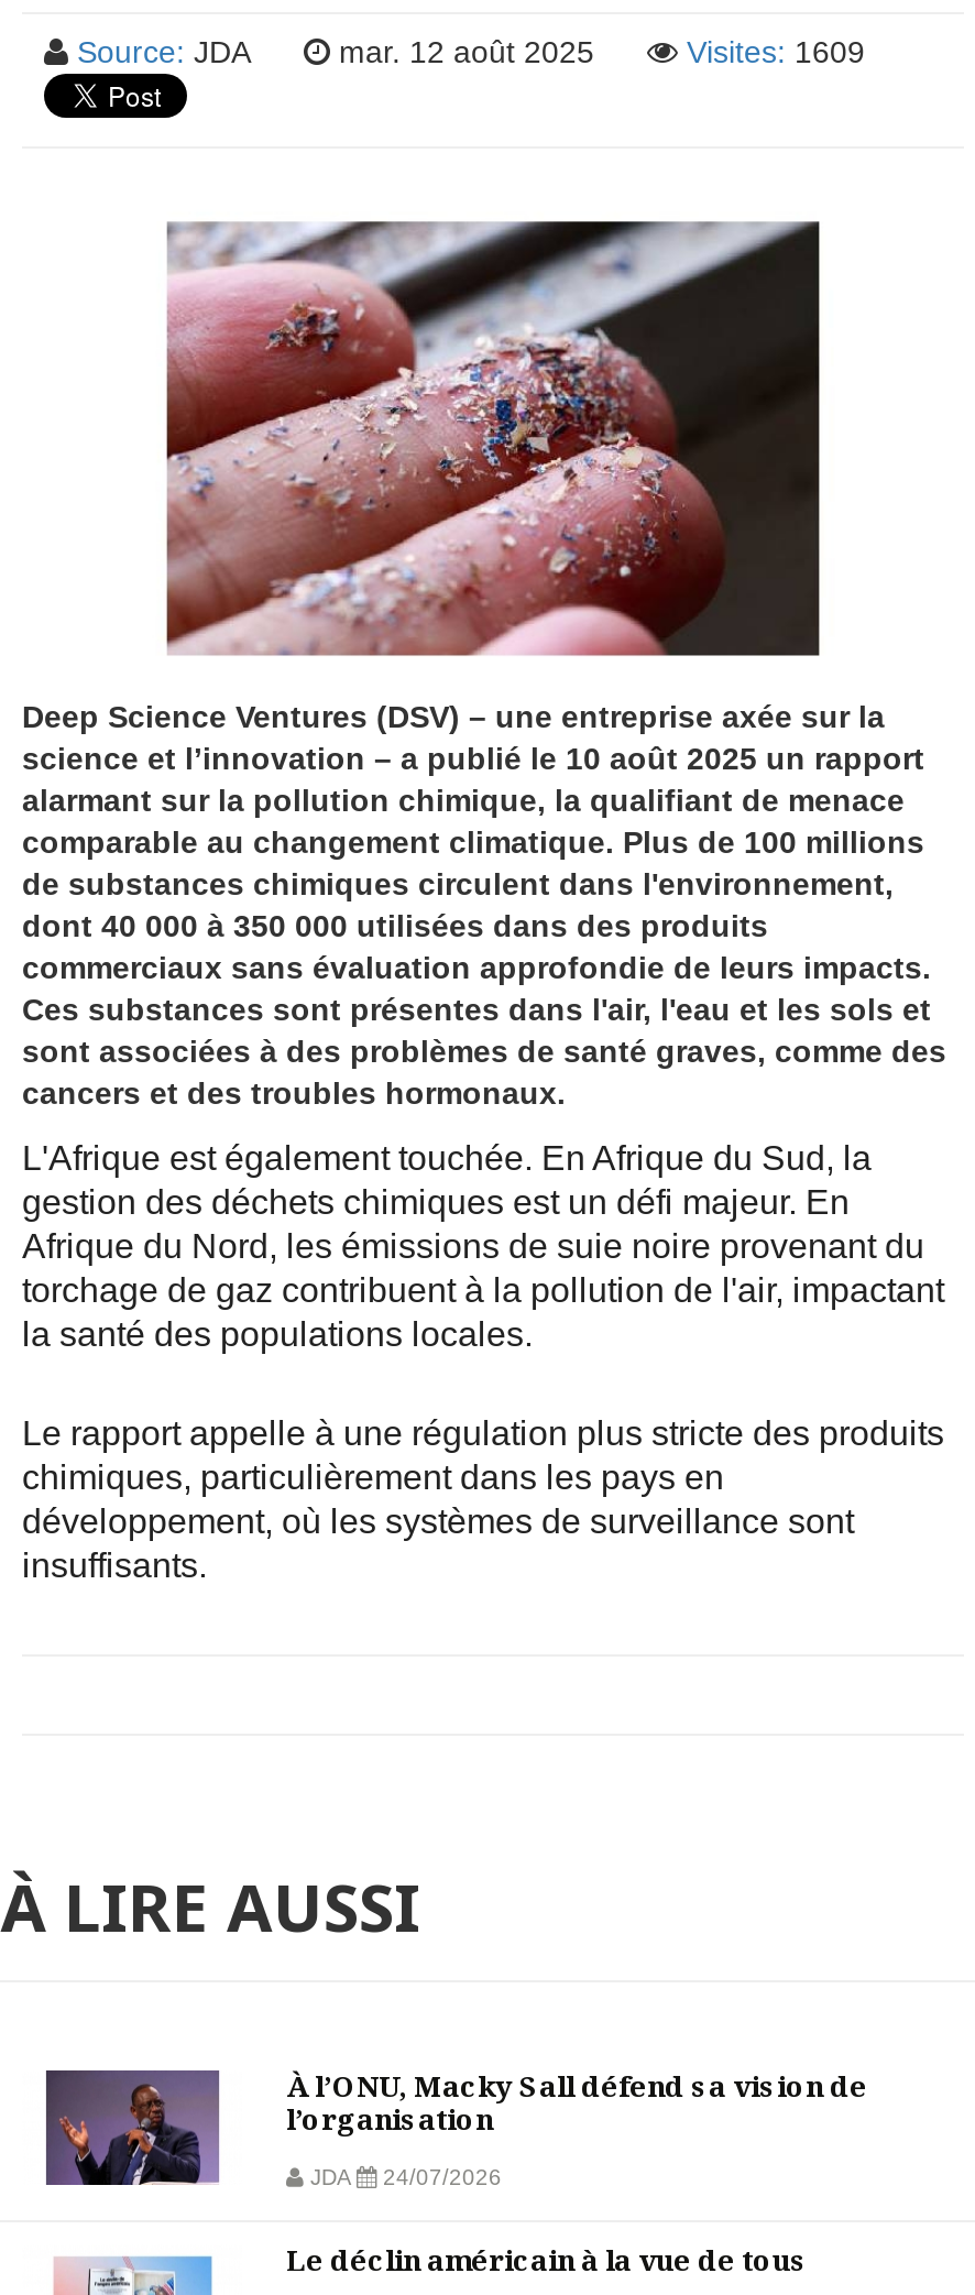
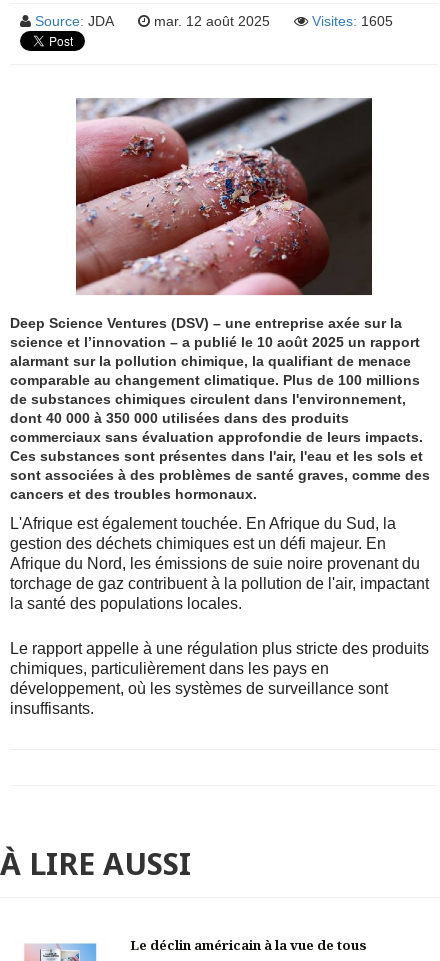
- Visites: 1609
+ Visites: 1605

- [image]
- À l’ONU, Macky Sall défend sa vision de
- l’organisation
- JDA
- 24/07/2026
